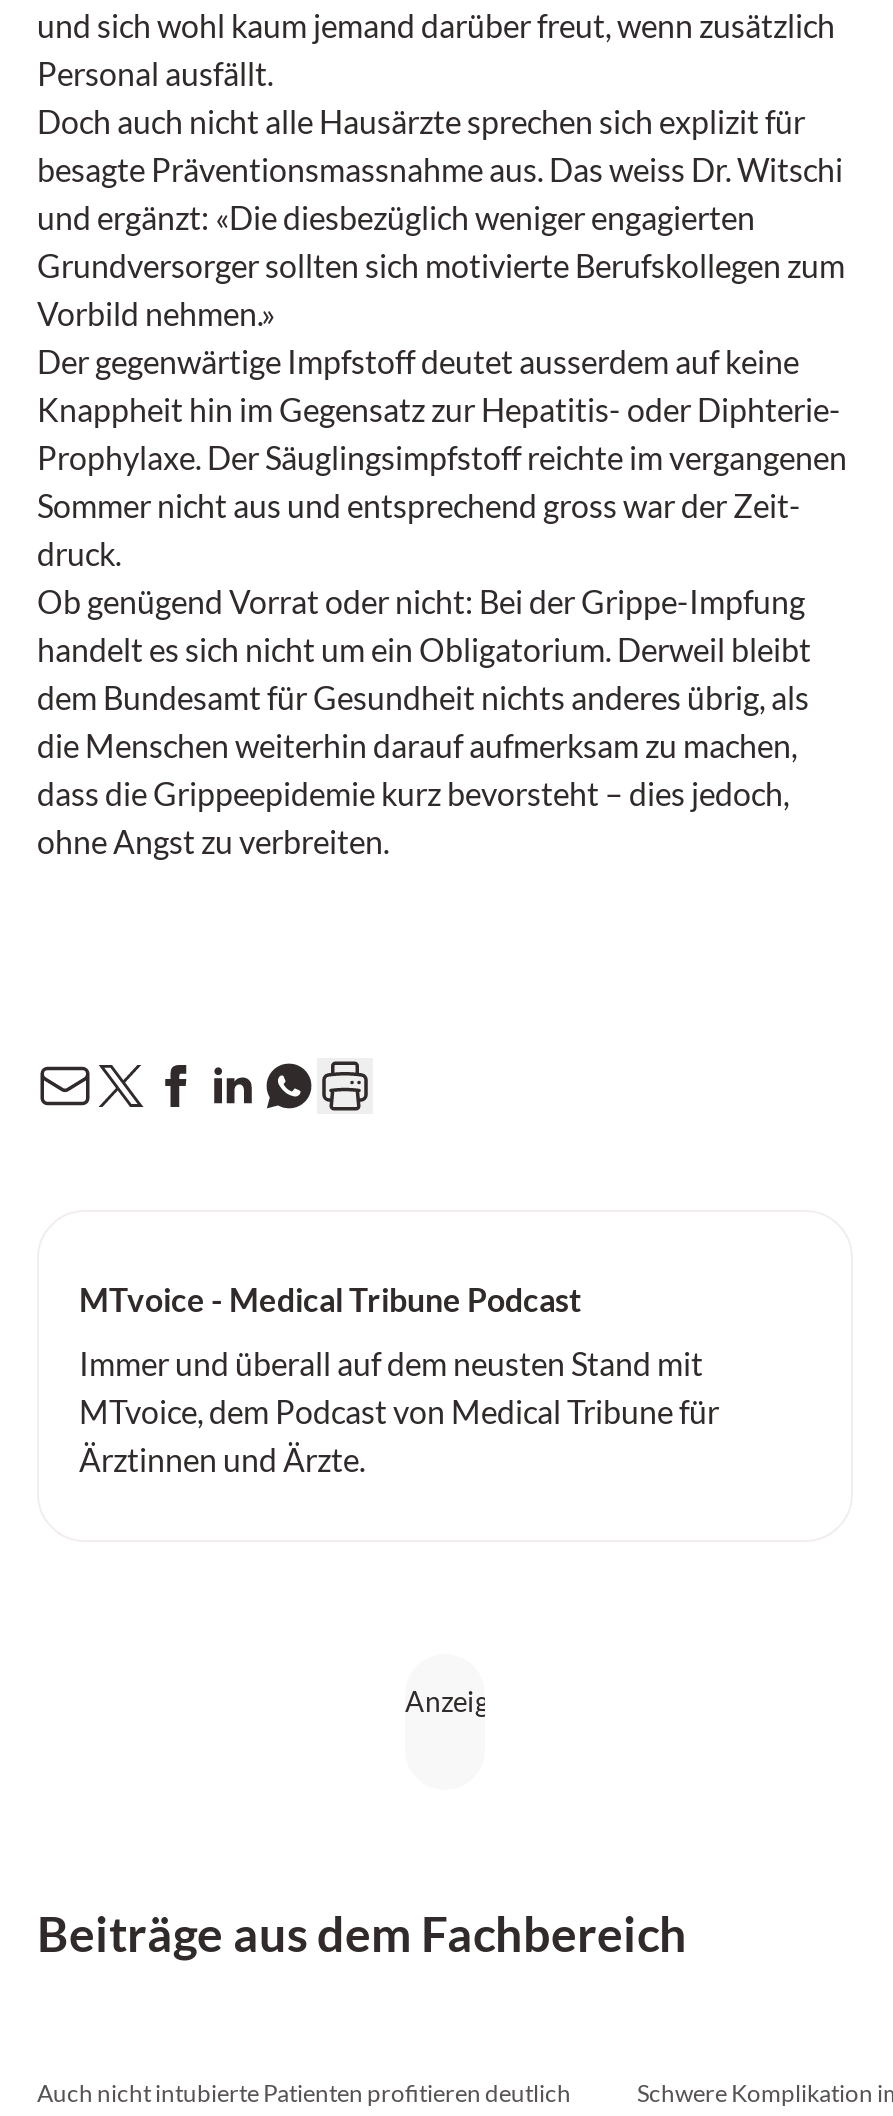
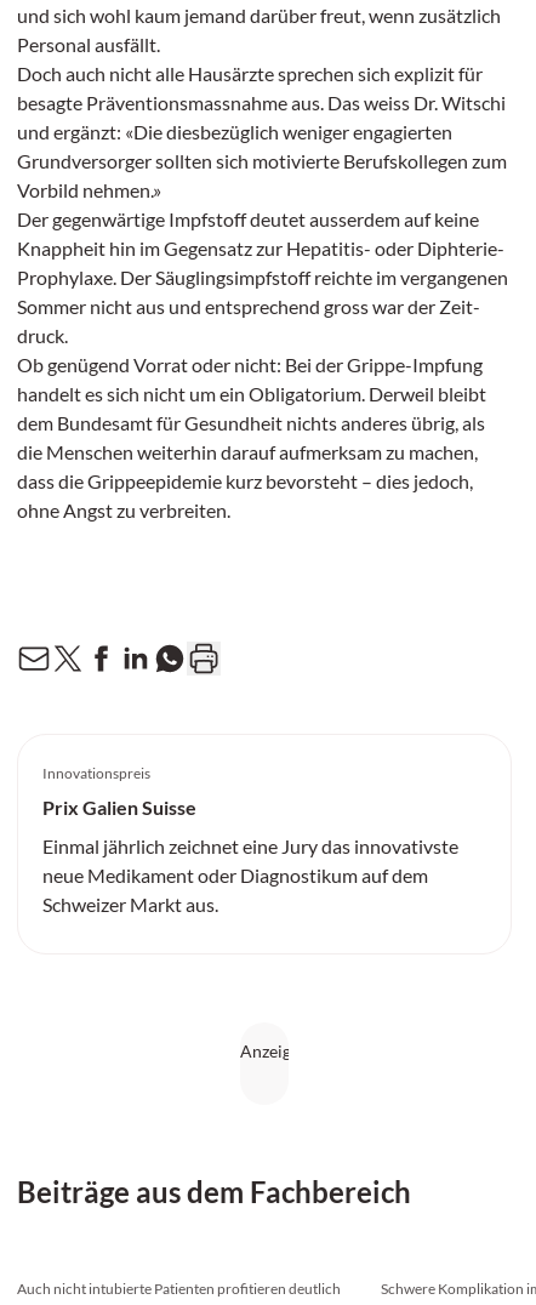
- MTvoice - Medical Tribune Podcast
- Immer und überall auf dem neusten Stand mit
- MTvoice, dem Podcast von Medical Tribune für
- Ärztinnen und Ärzte.
+ Innovationspreis
+ Prix Galien Suisse
+ Einmal jährlich zeichnet eine Jury das innovativste
+ neue Medikament oder Diagnostikum auf dem
+ Schweizer Markt aus.
